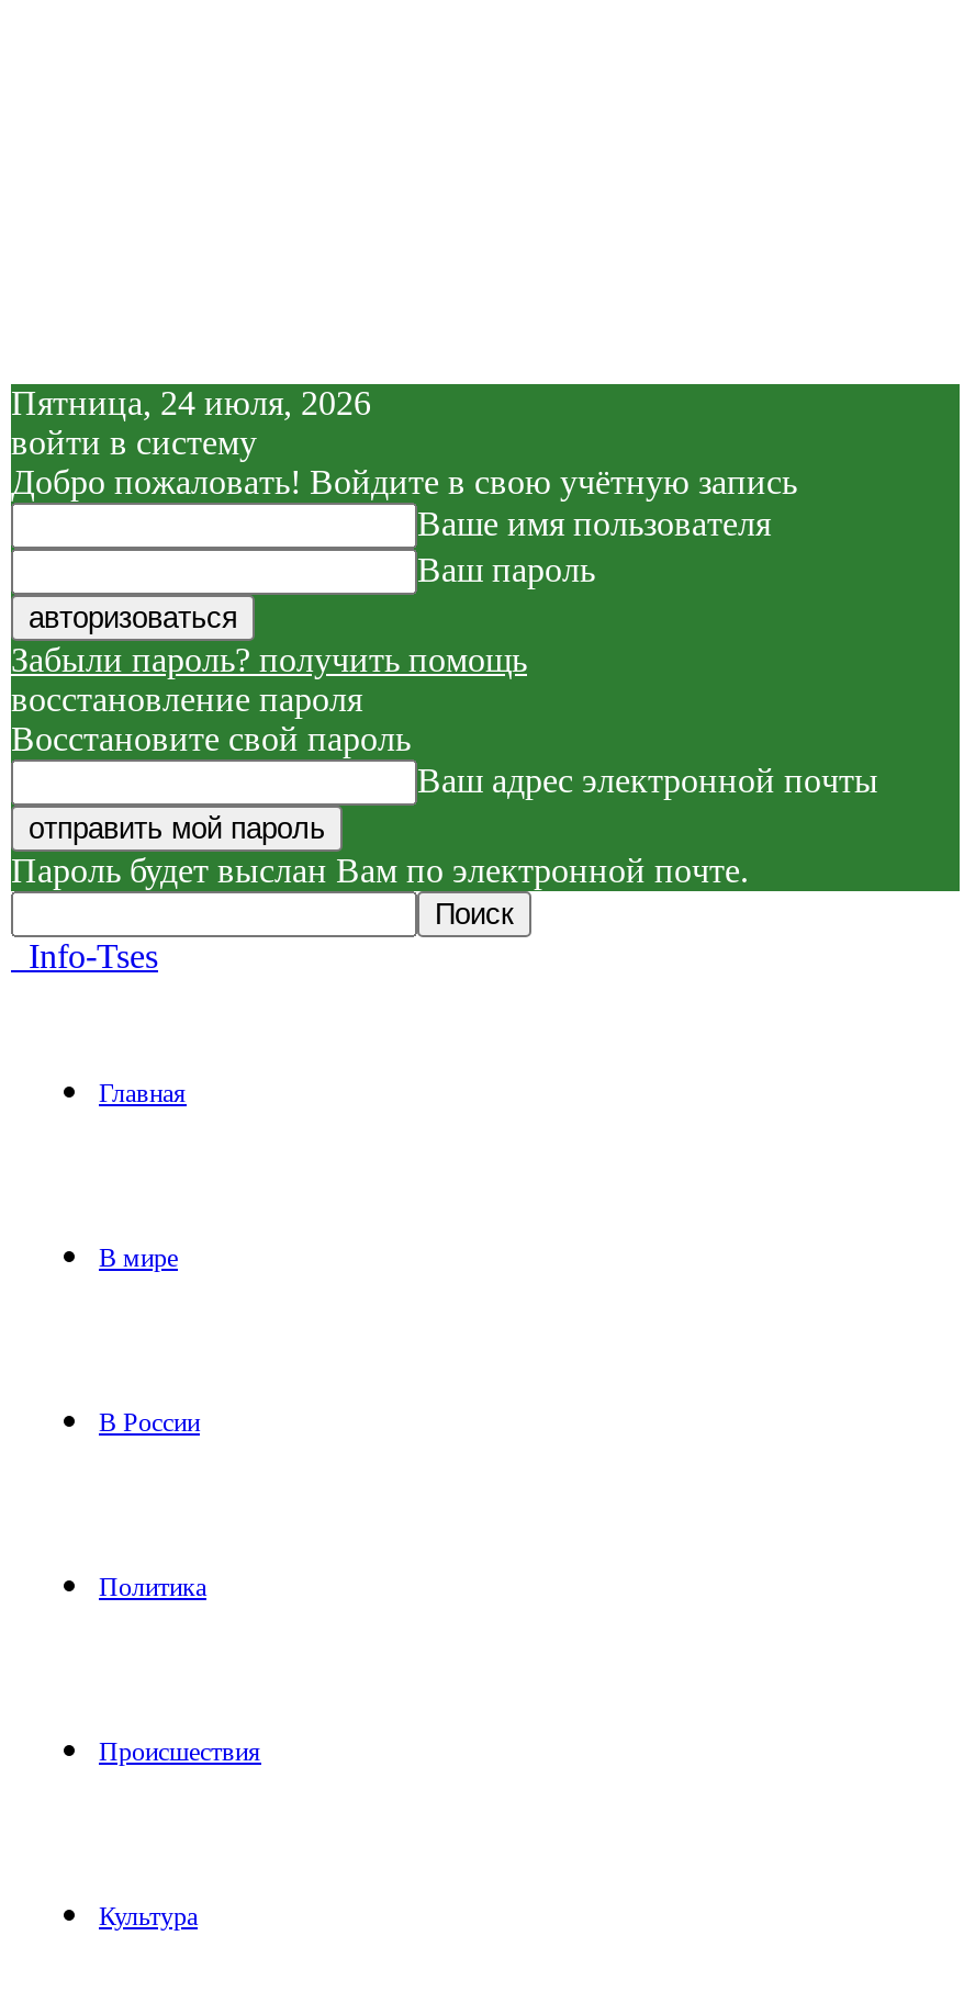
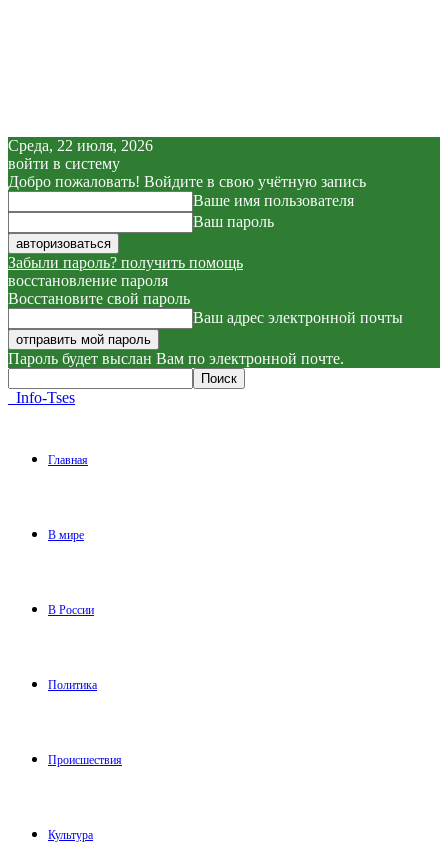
- Пятница, 24 июля, 2026
+ Среда, 22 июля, 2026
